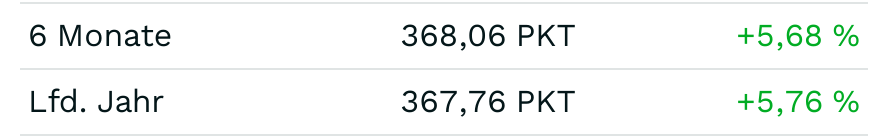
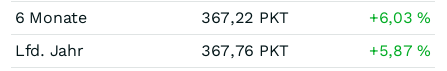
- 368,06 PKT
+ 367,22 PKT

- +5,68%
+ +6,03%

- +5,76%
+ +5,87%
